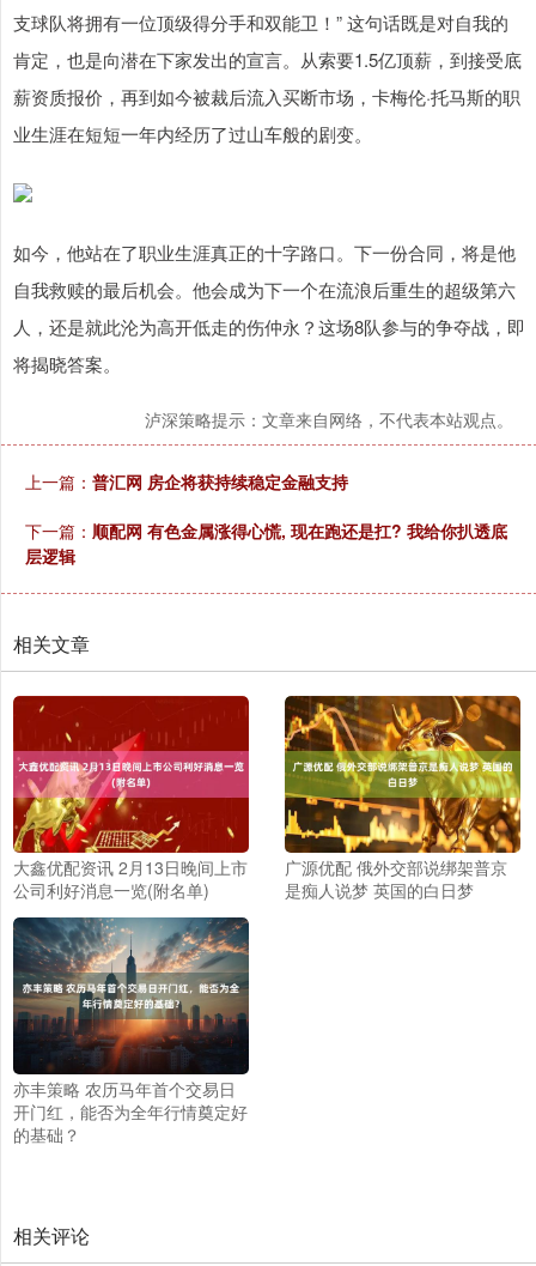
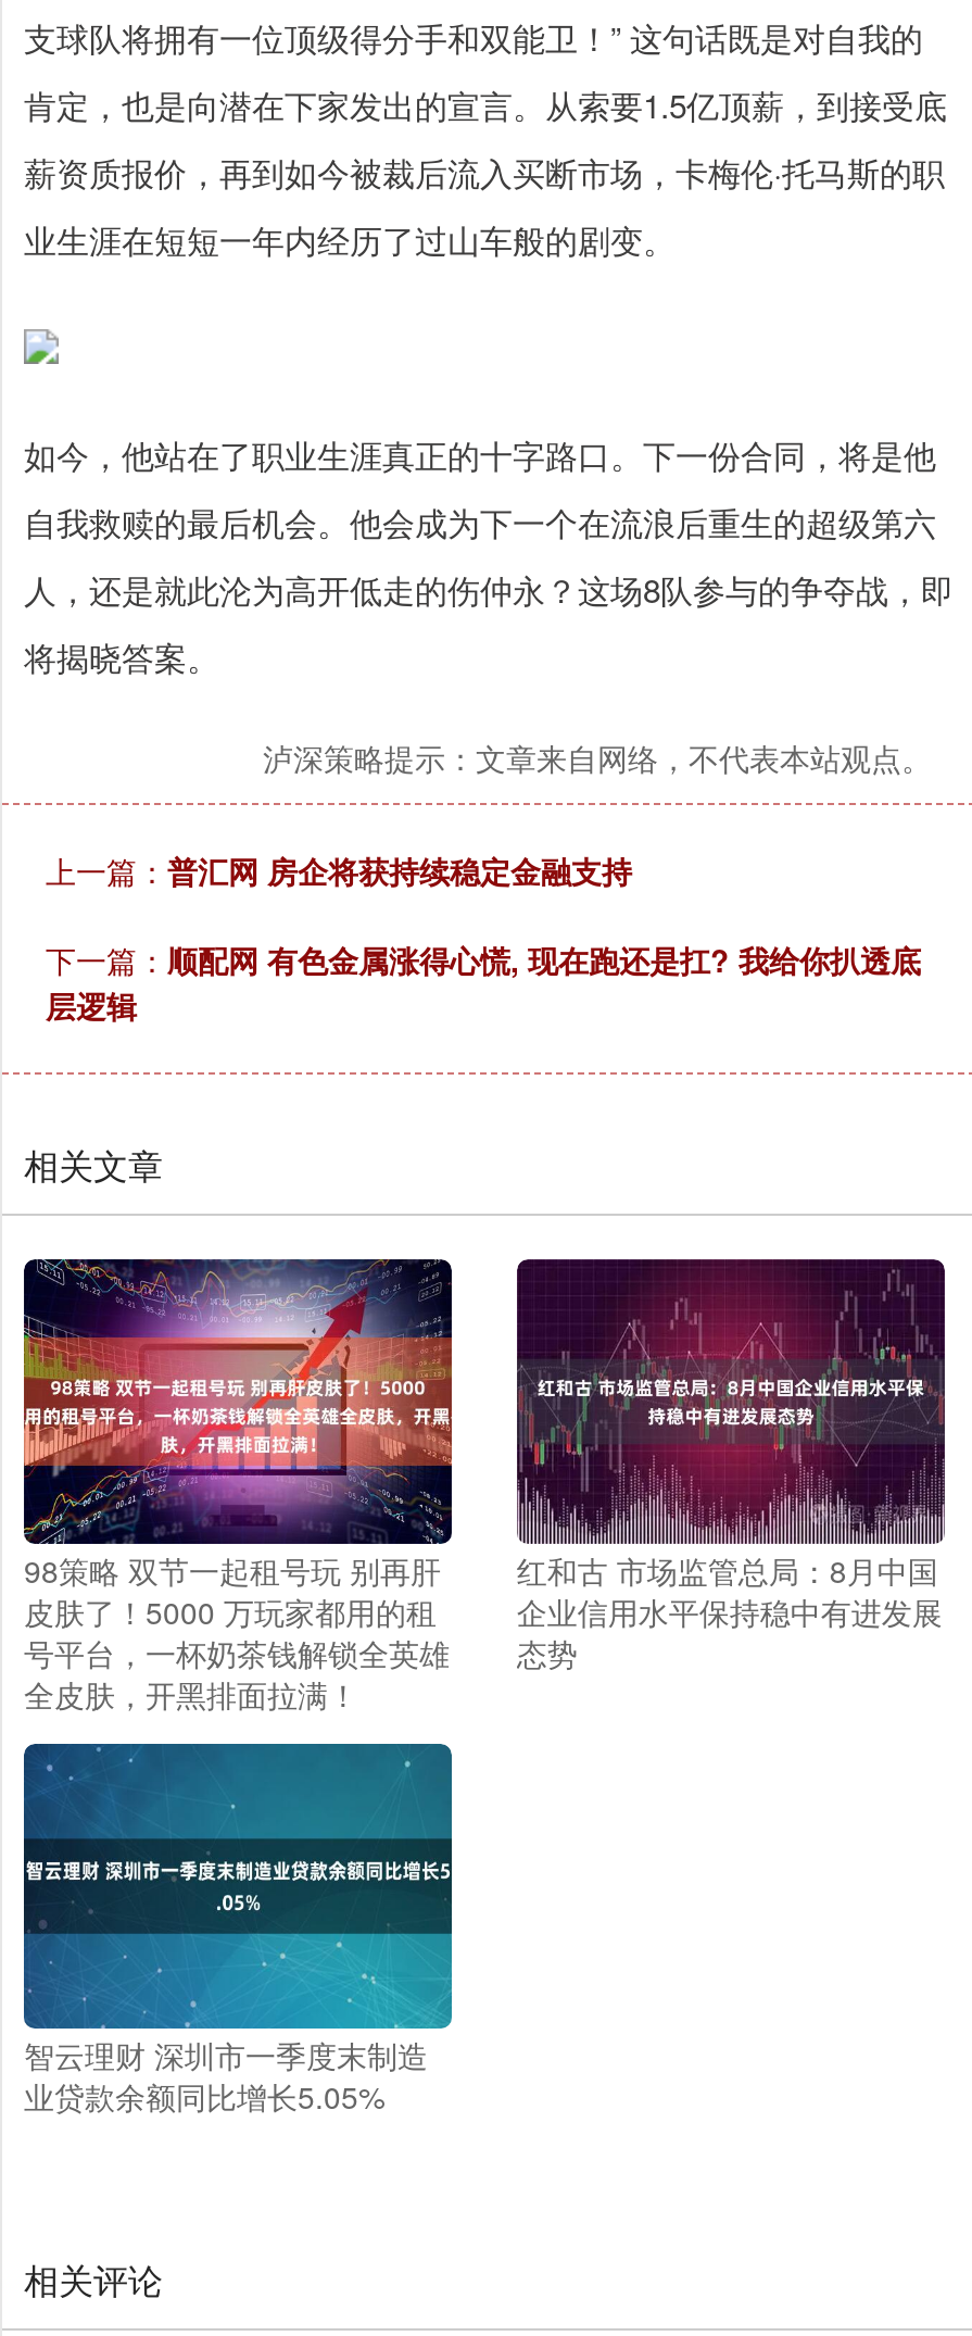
- [image]
- 大鑫优配资讯 2月13日晚间上市
- 公司利好消息一览(附名单)
+ [image]
+ 98策略 双节一起租号玩 别再肝
+ 皮肤了！5000 万玩家都用的租
+ 号平台，一杯奶茶钱解锁全英雄
+ 全皮肤，开黑排面拉满！

- [image]
- 广源优配 俄外交部说绑架普京
- 是痴人说梦 英国的白日梦
+ [image]
+ 红和古 市场监管总局：8月中国
+ 企业信用水平保持稳中有进发展
+ 态势

- [image]
+ [image]

- 亦丰策略 农历马年首个交易日
- 开门红，能否为全年行情奠定好
- 的基础？
+ 智云理财 深圳市一季度末制造
+ 业贷款余额同比增长5.05%
